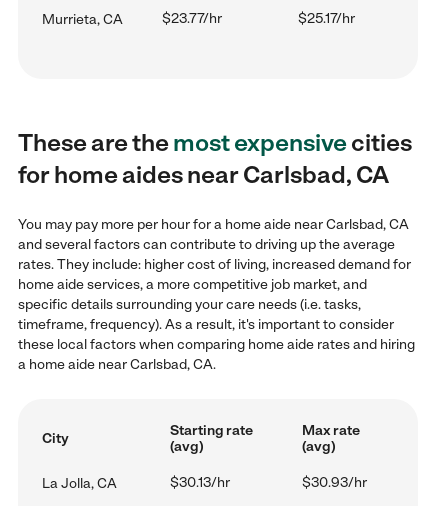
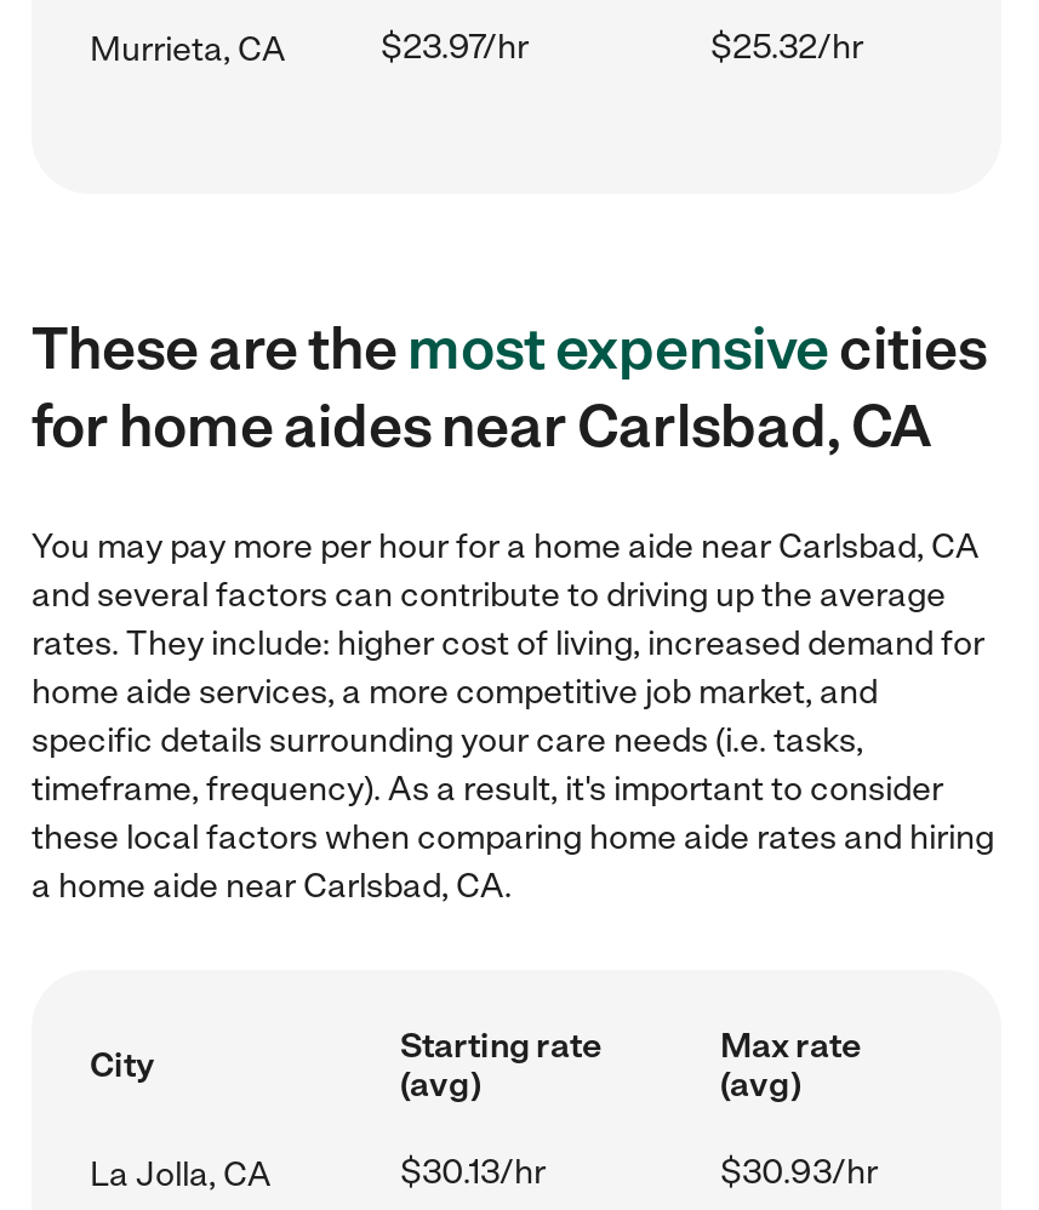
- $23.77/hr
- $25.17/hr
+ $23.97/hr
+ $25.32/hr
